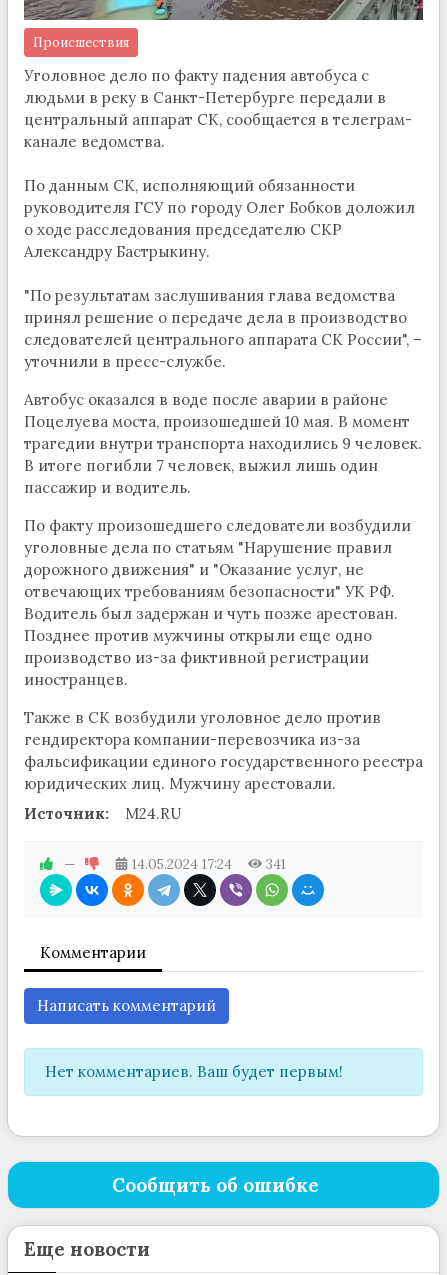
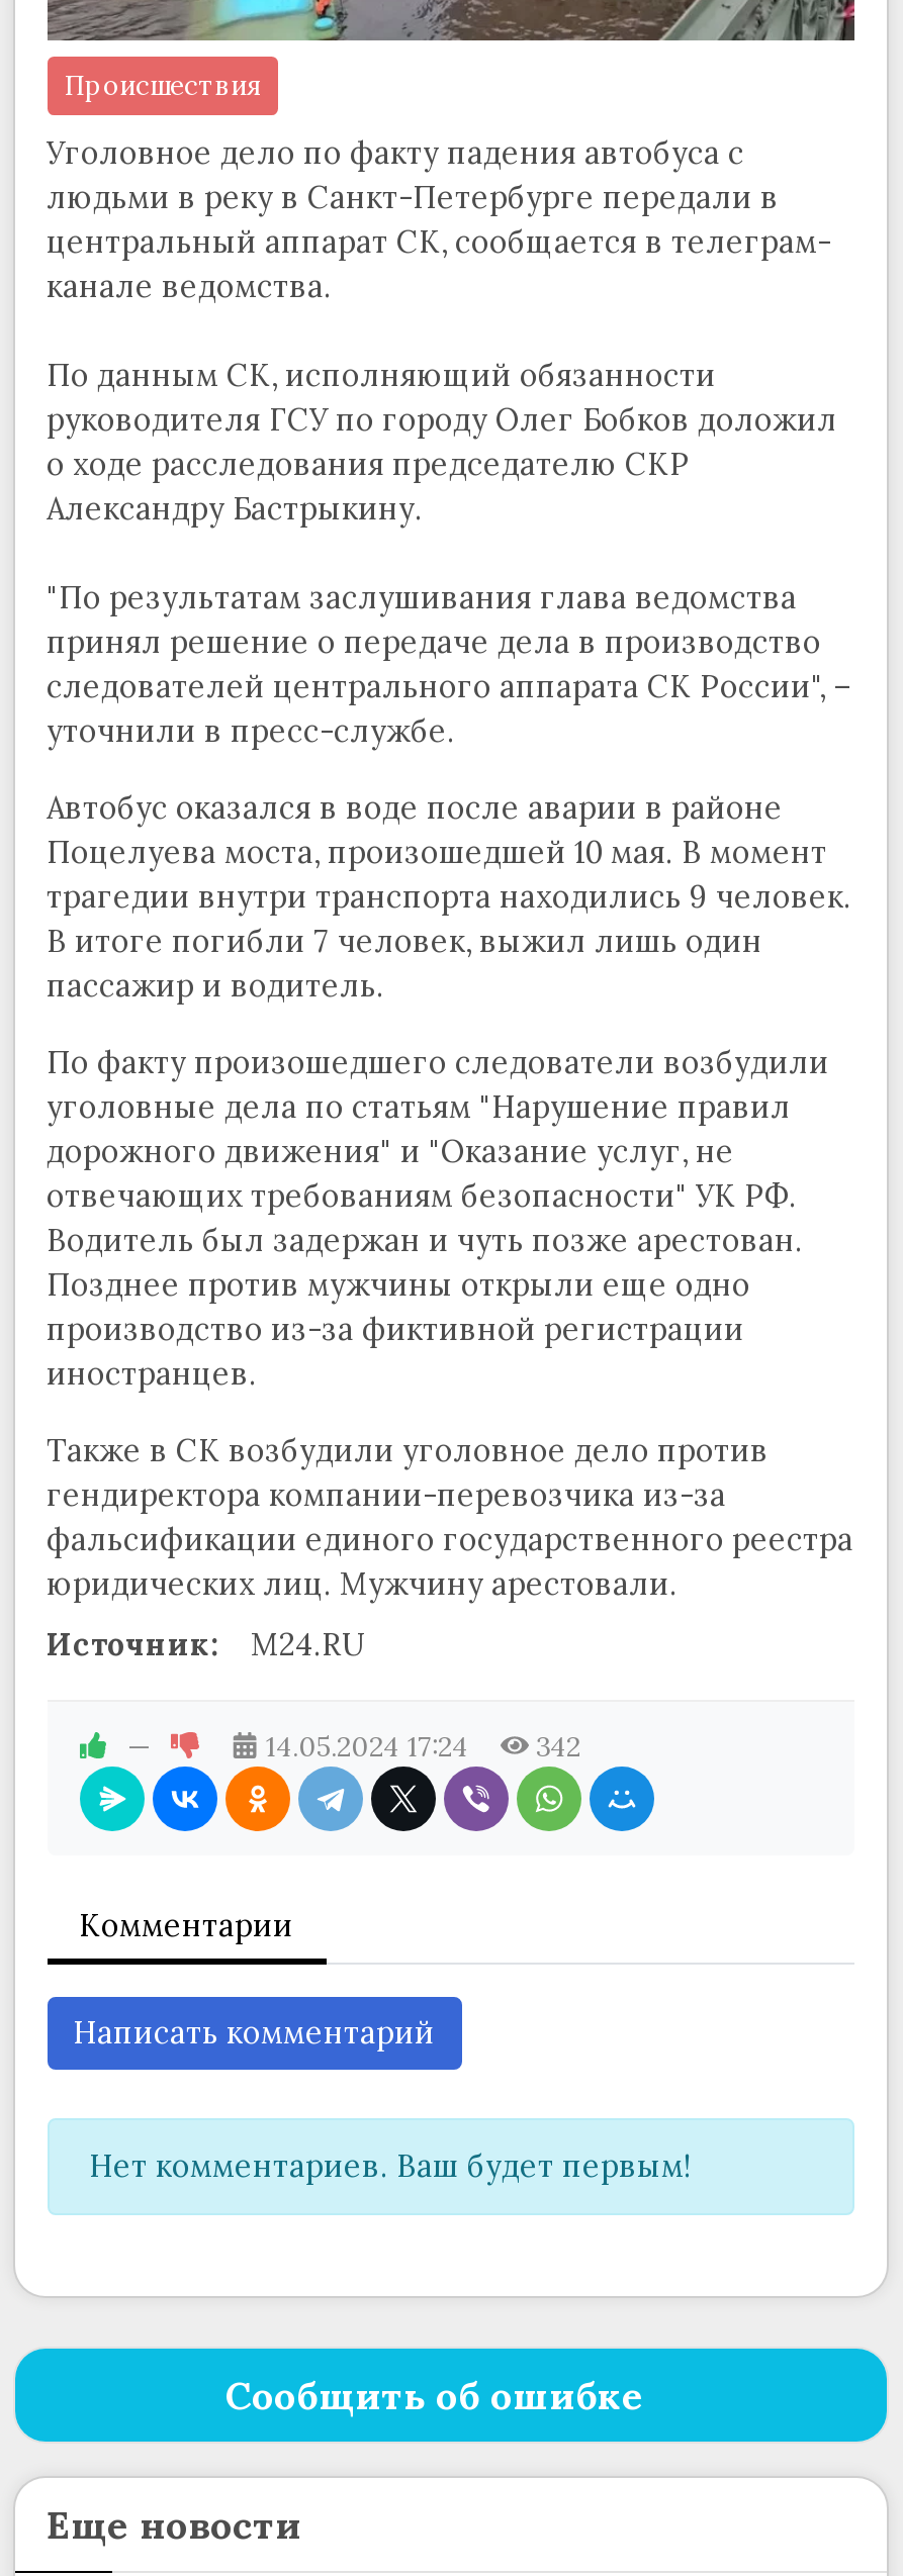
- 14.05.2024 17:24 341
+ 14.05.2024 17:24 342
